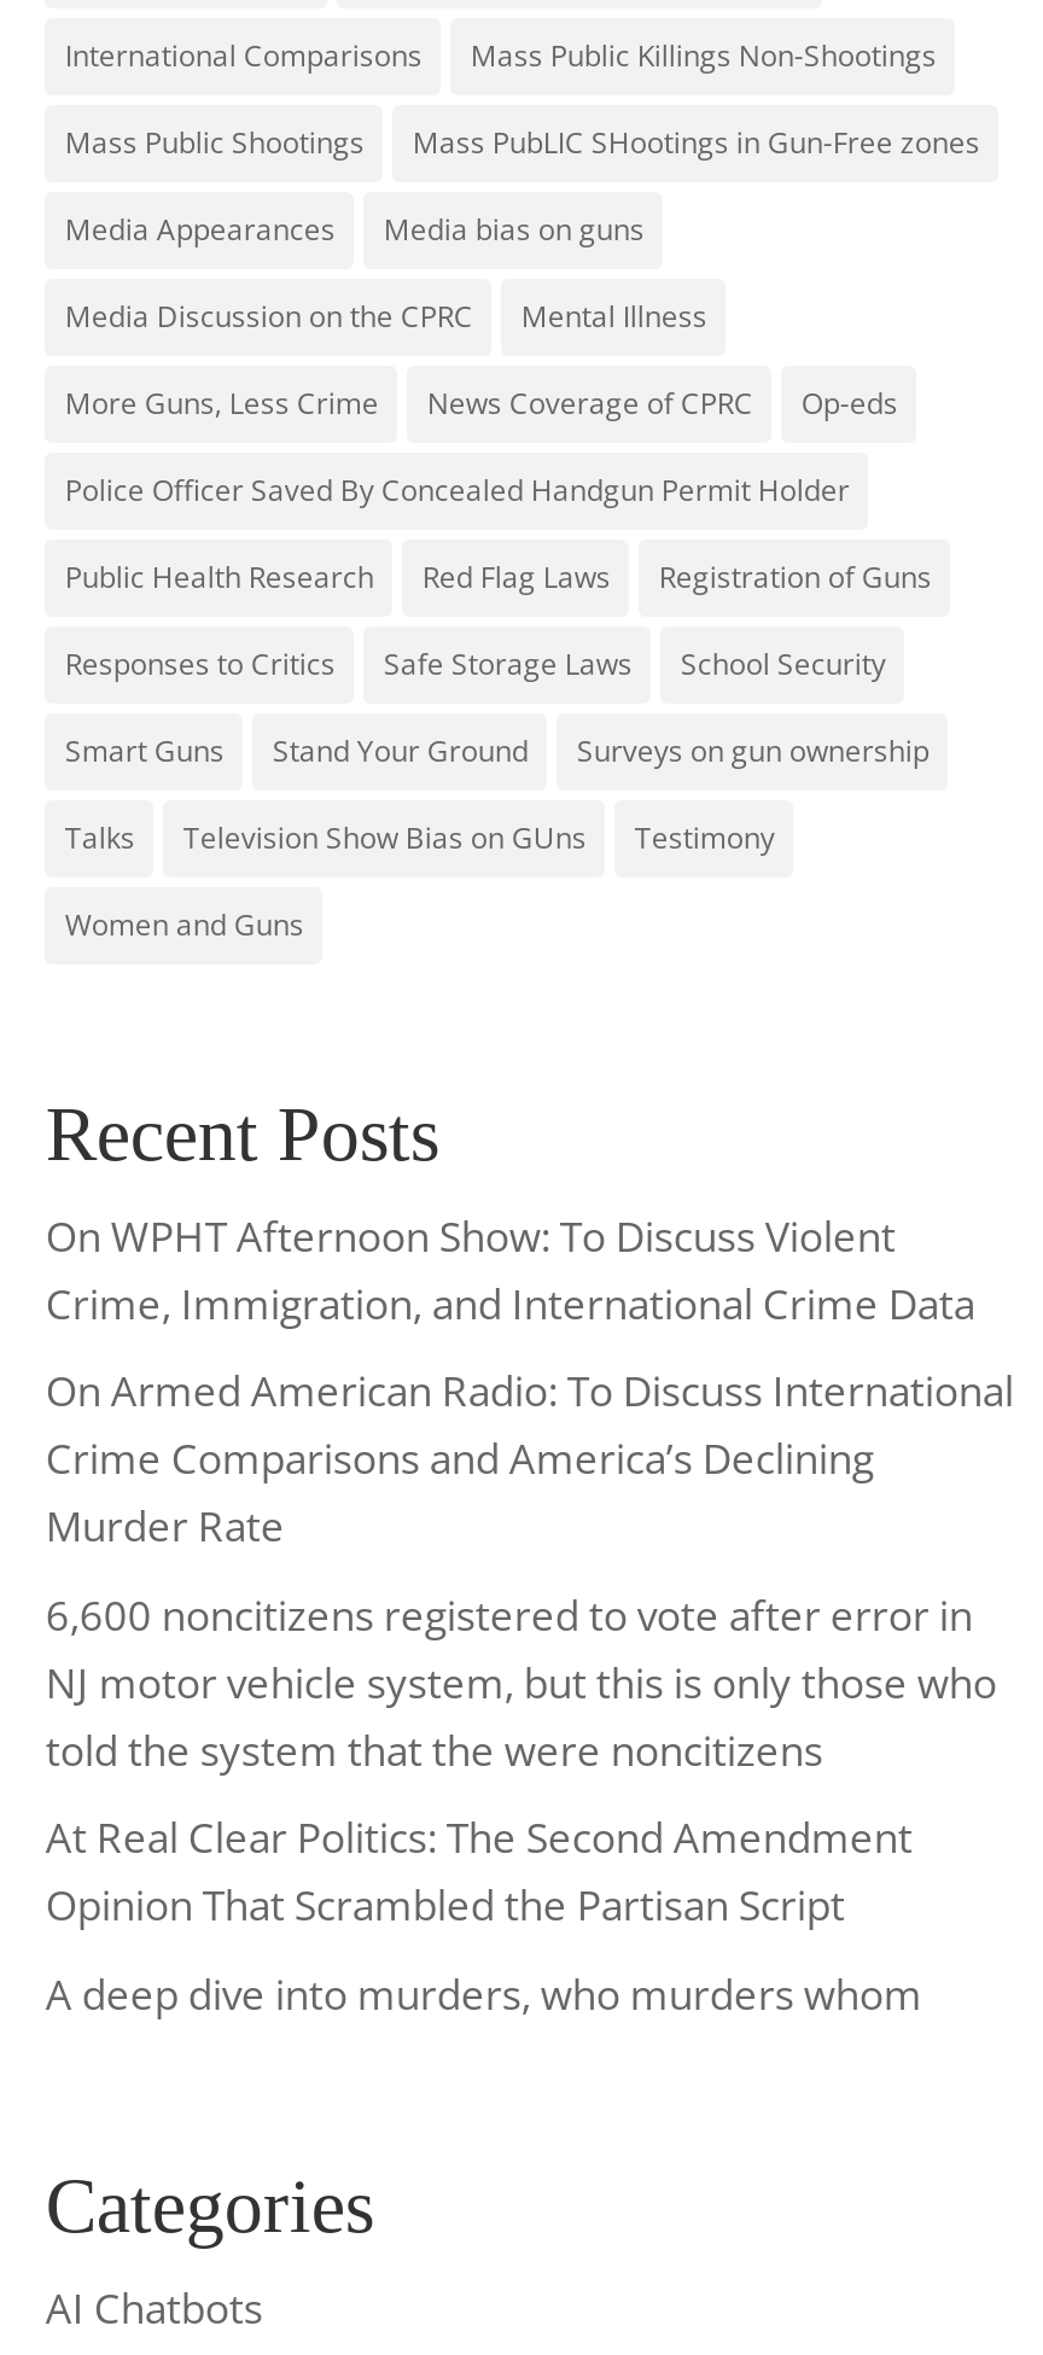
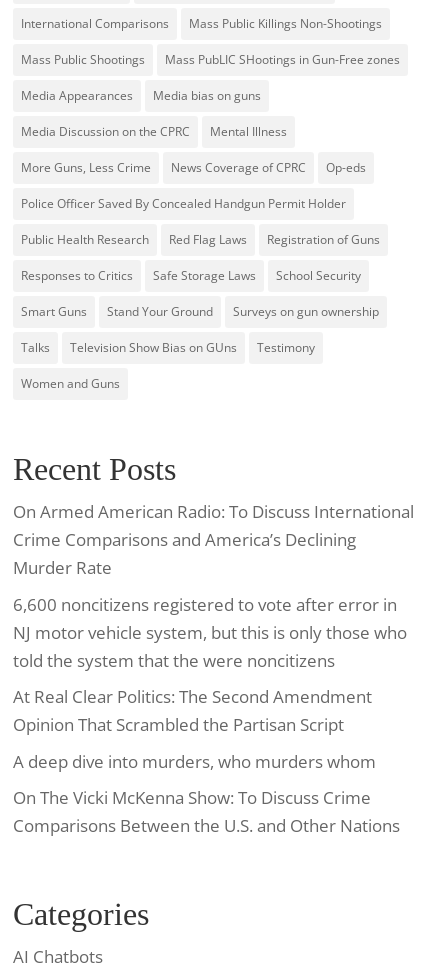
- On WPHT Afternoon Show: To Discuss Violent
- Crime, Immigration, and International Crime Data

moved up: On Armed American Radio: To Discuss International | Crime Comparisons and America’s Declining | Murder Rate | ... | Opinion That Scrambled the Partisan Script | A deep dive into murders, who murders whom

+ On The Vicki McKenna Show: To Discuss Crime
+ Comparisons Between the U.S. and Other Nations
